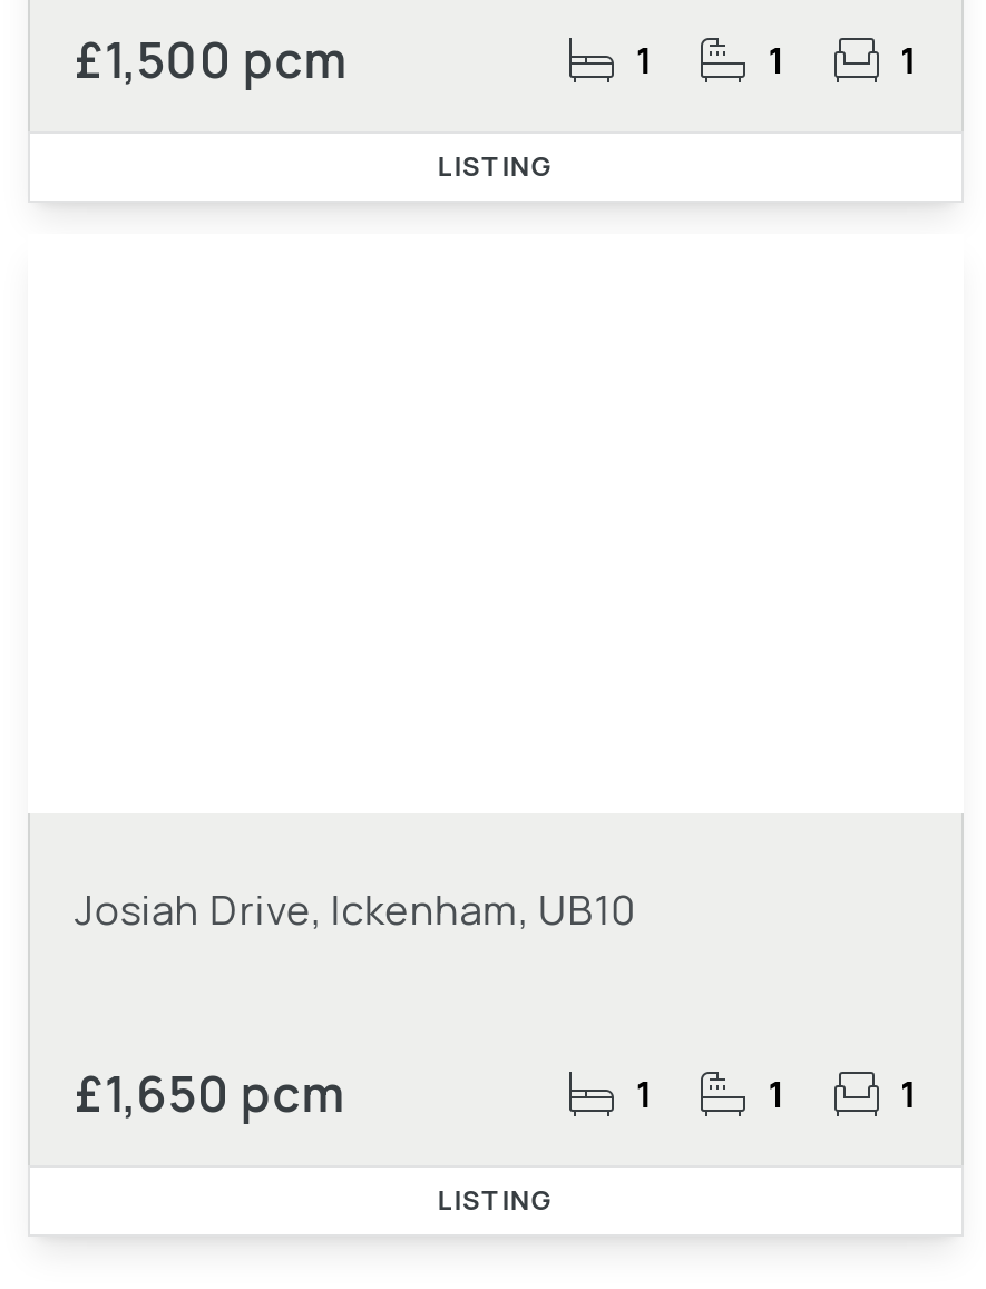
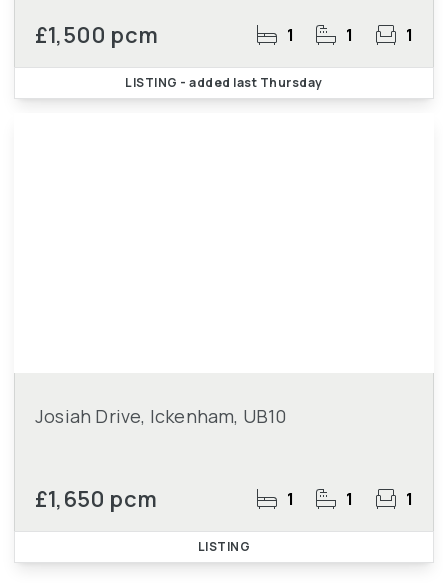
- LISTING
+ LISTING - added last Thursday
